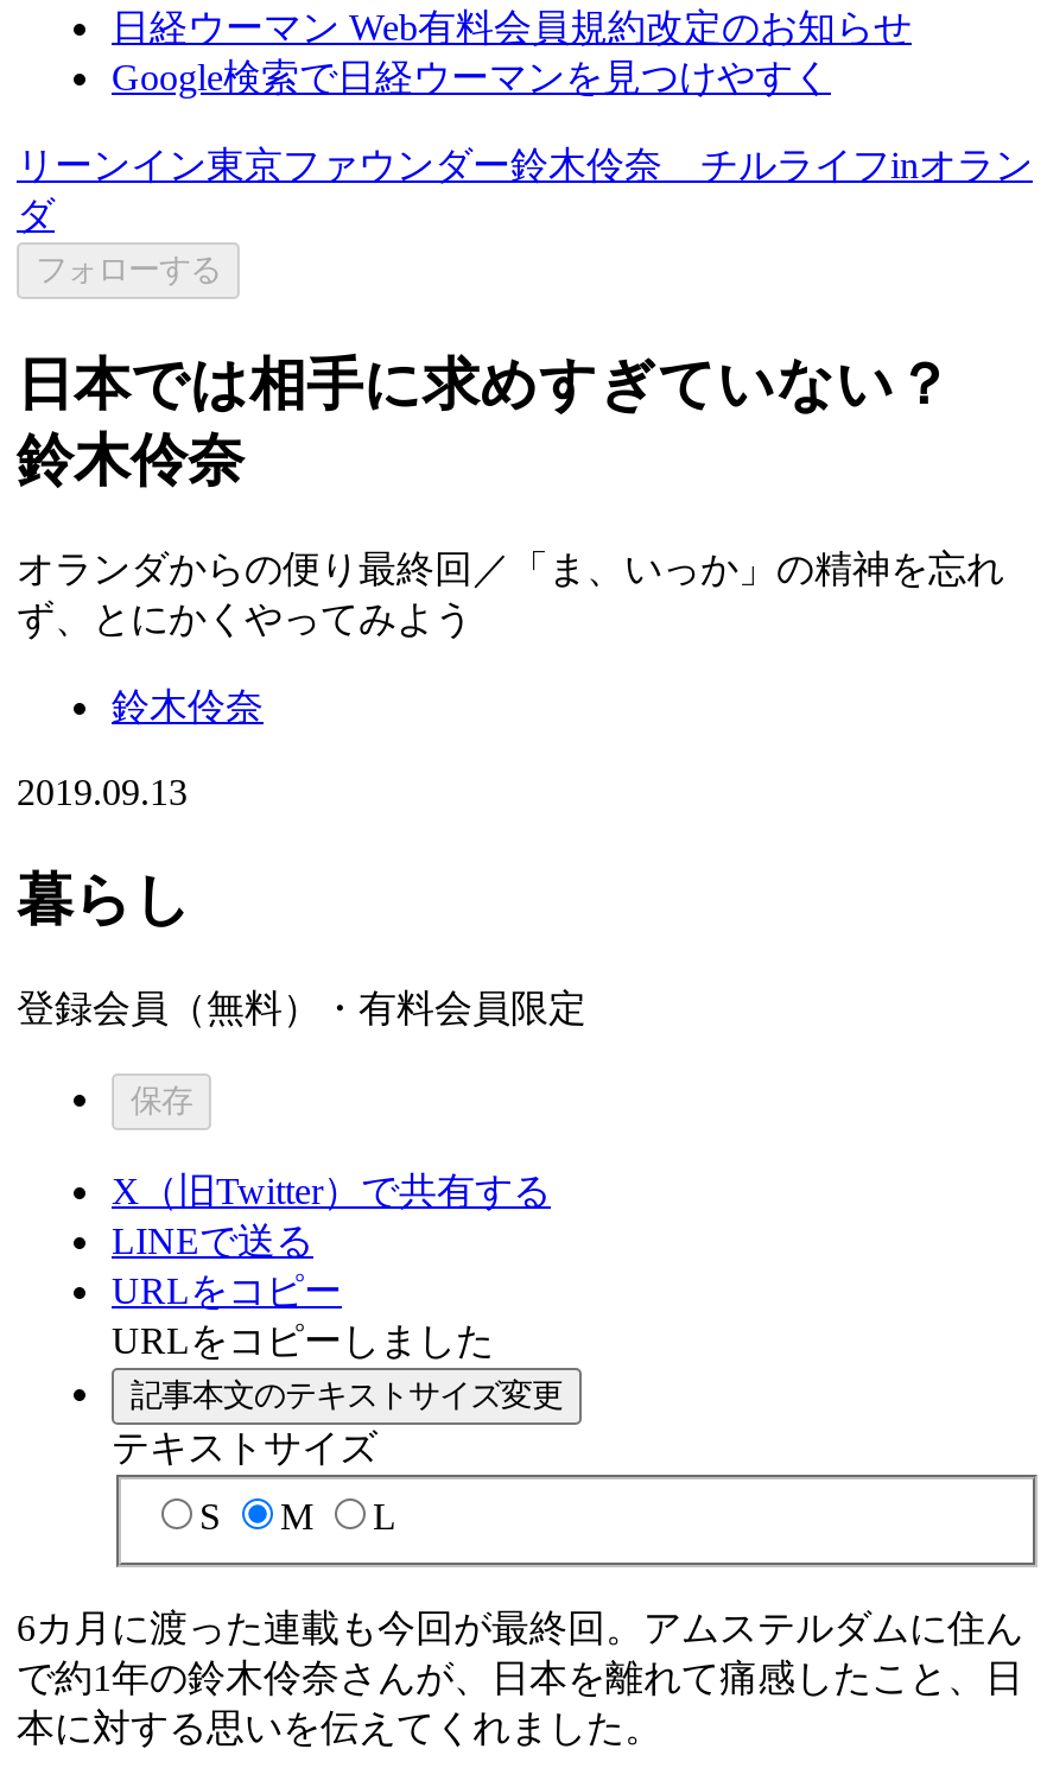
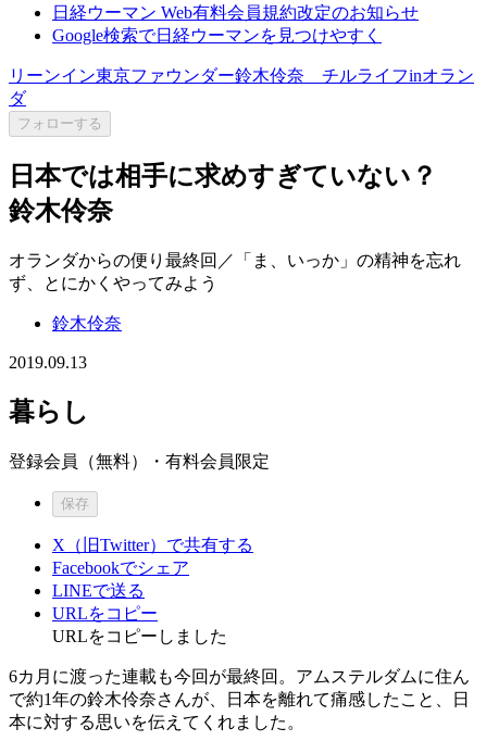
+ Facebookでシェア

moved down: LINEで送る | URLをコピー | URLをコピーしました

- 記事本文のテキストサイズ変更
- テキストサイズ
- S
- M
- L
